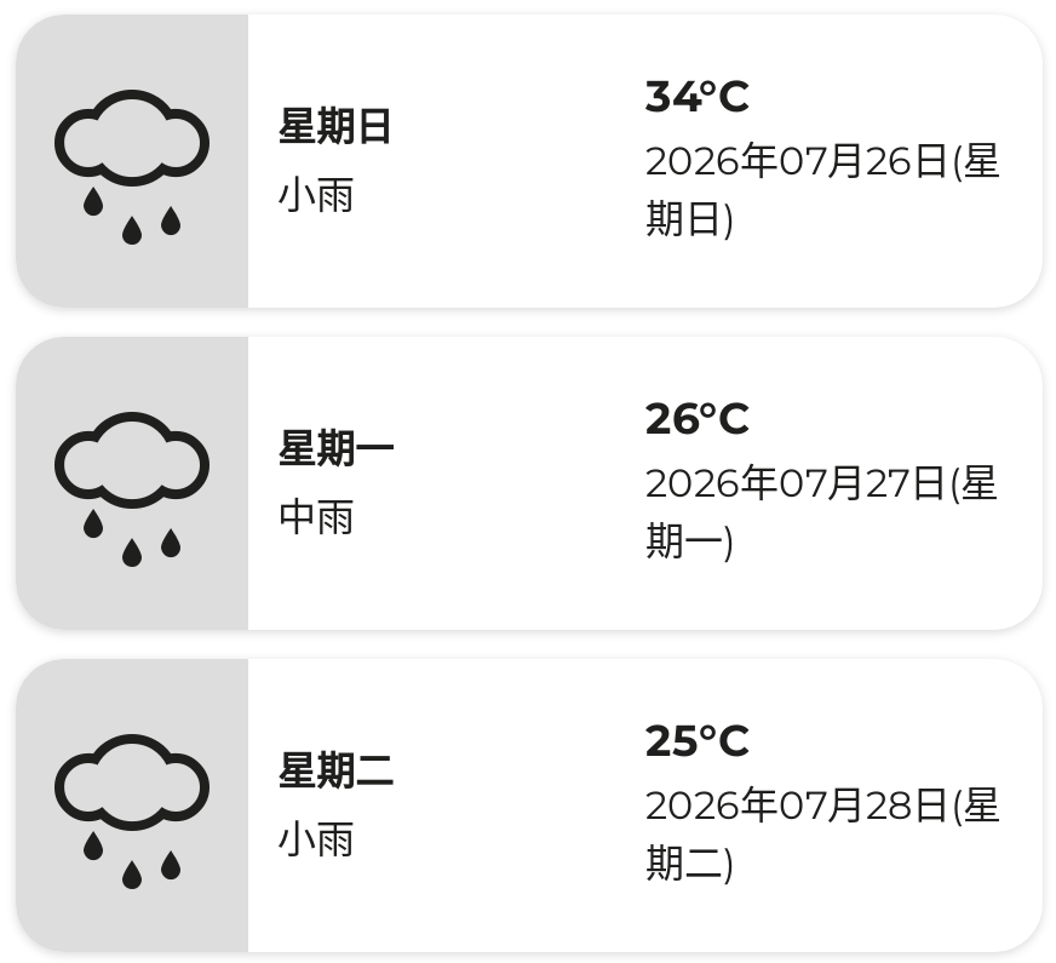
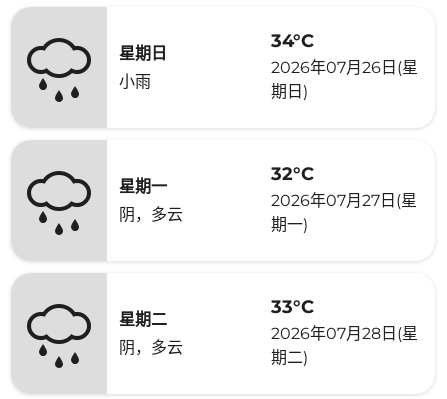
- 26°C
+ 32°C

- 中雨
+ 阴，多云

- 25°C
+ 33°C

- 小雨
+ 阴，多云
